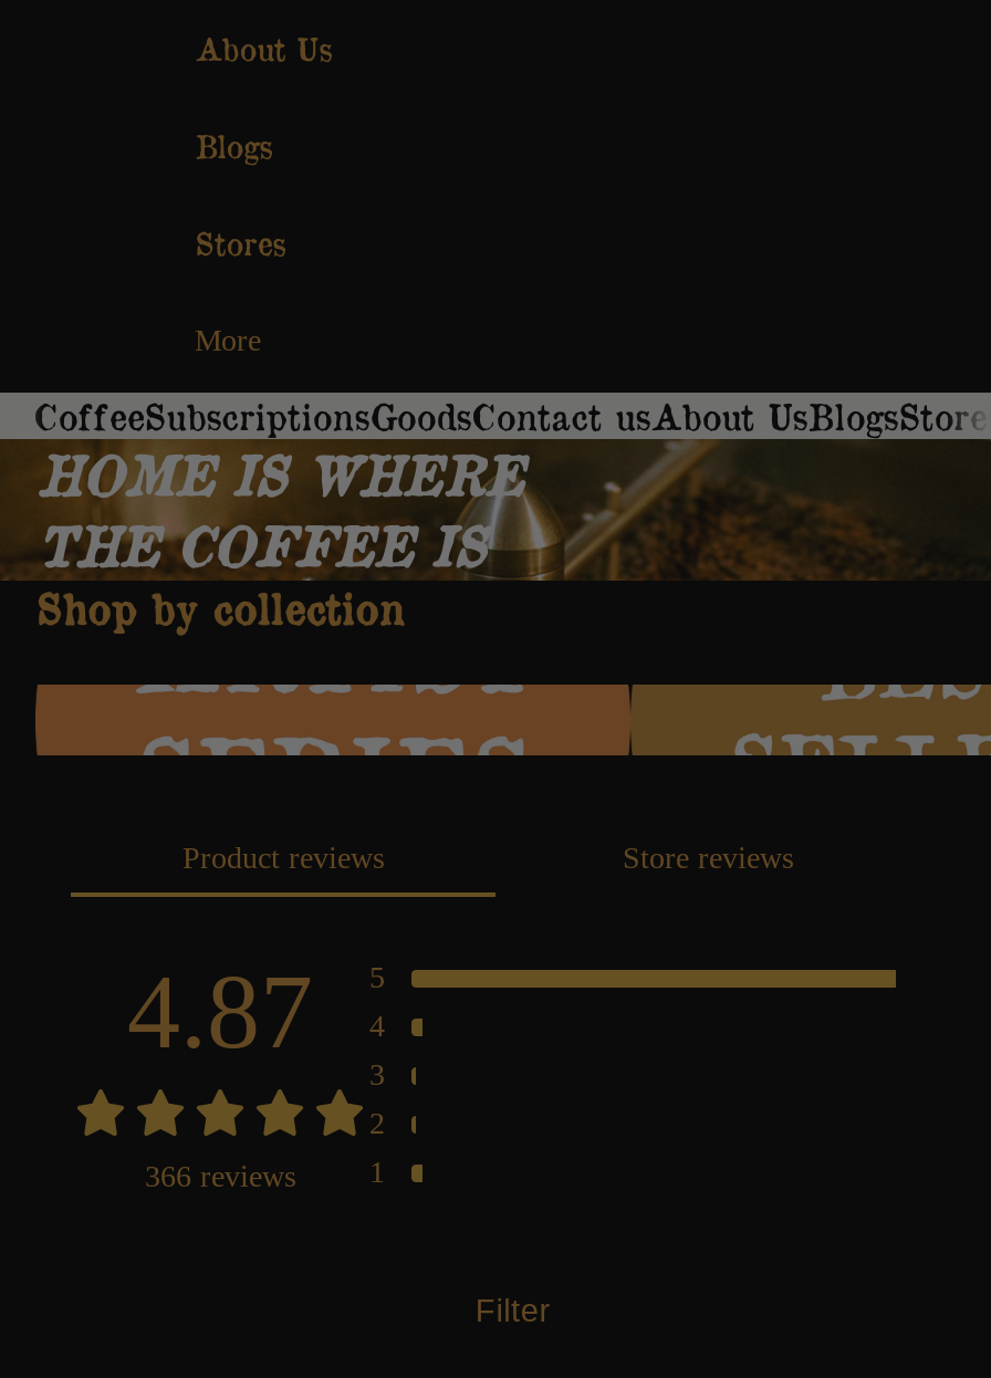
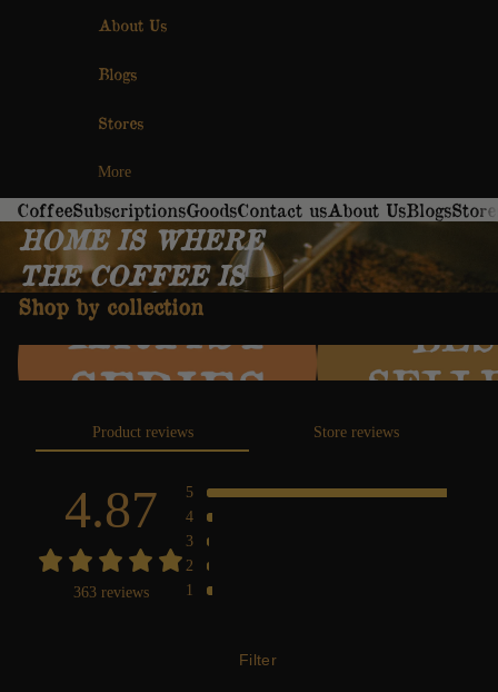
- 366 reviews
+ 363 reviews
